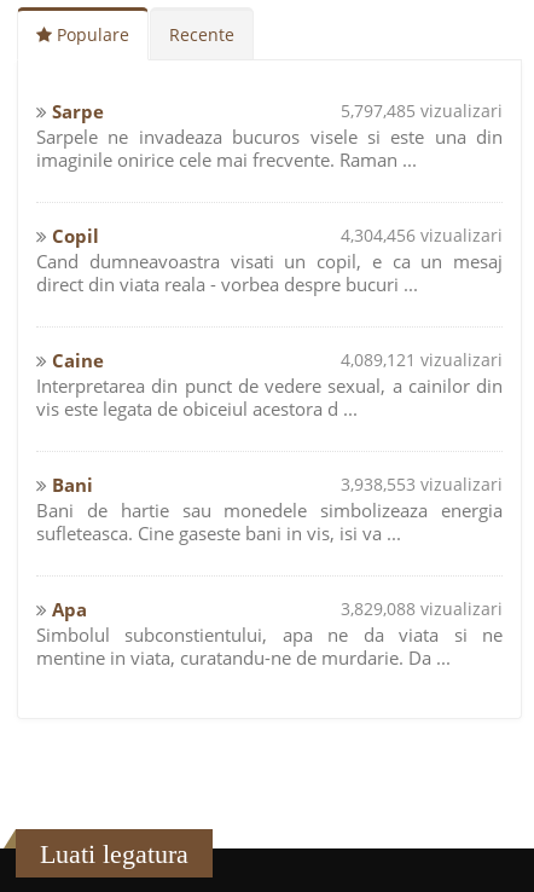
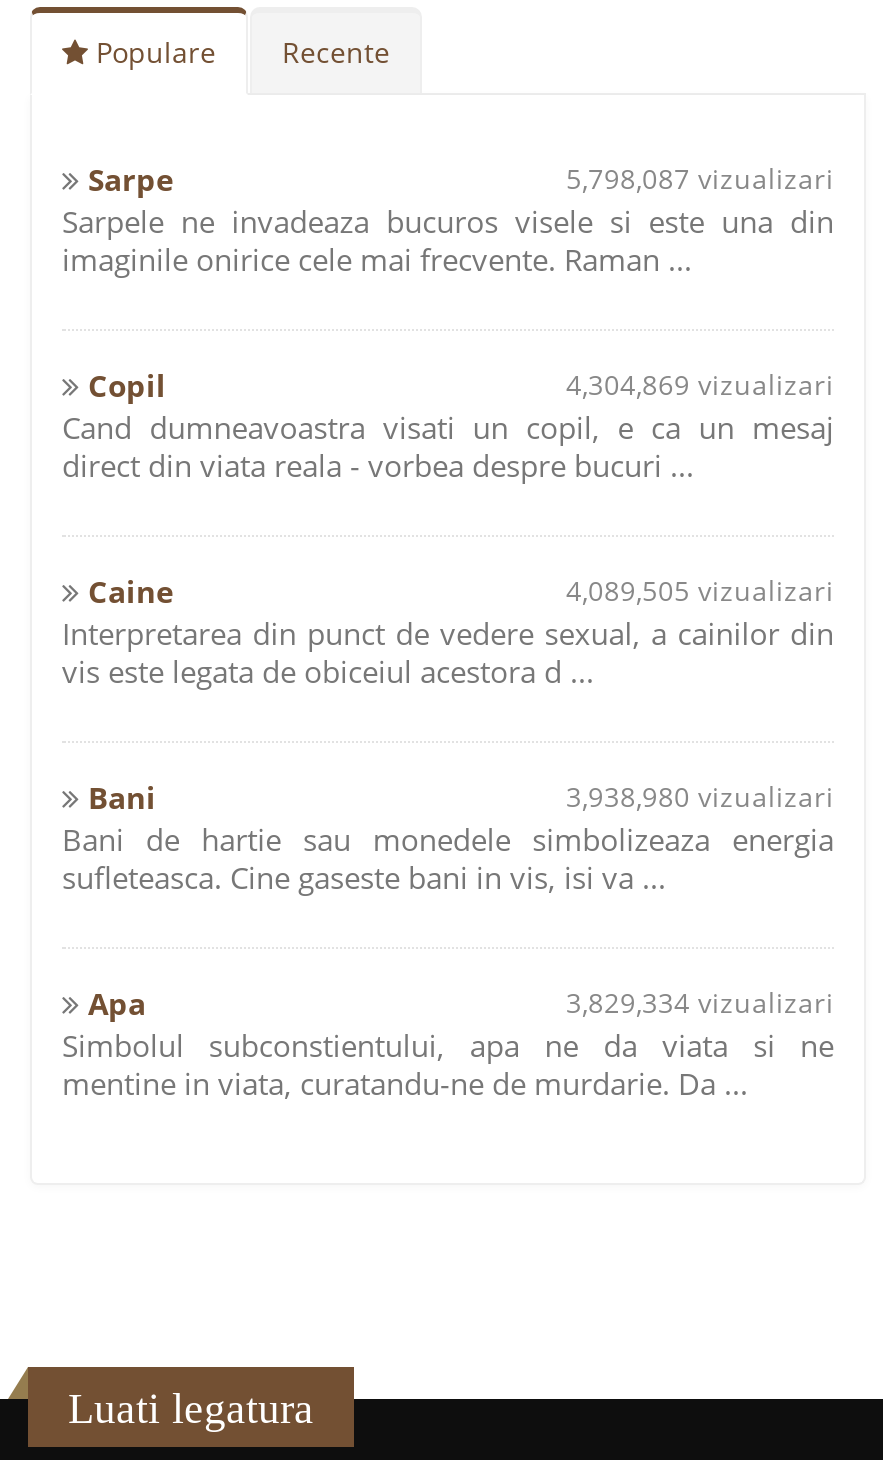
- 5,797,485 vizualizari
+ 5,798,087 vizualizari

- 4,304,456 vizualizari
+ 4,304,869 vizualizari

- 4,089,121 vizualizari
+ 4,089,505 vizualizari

- 3,938,553 vizualizari
+ 3,938,980 vizualizari

- 3,829,088 vizualizari
+ 3,829,334 vizualizari
